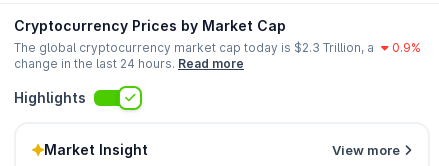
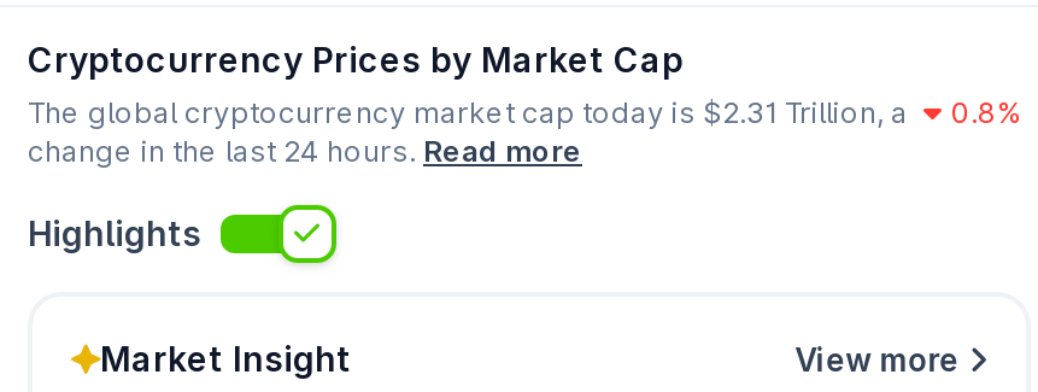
- The global cryptocurrency market cap today is $2.3 Trillion, a
+ The global cryptocurrency market cap today is $2.31 Trillion, a

- 0.9%
+ 0.8%
